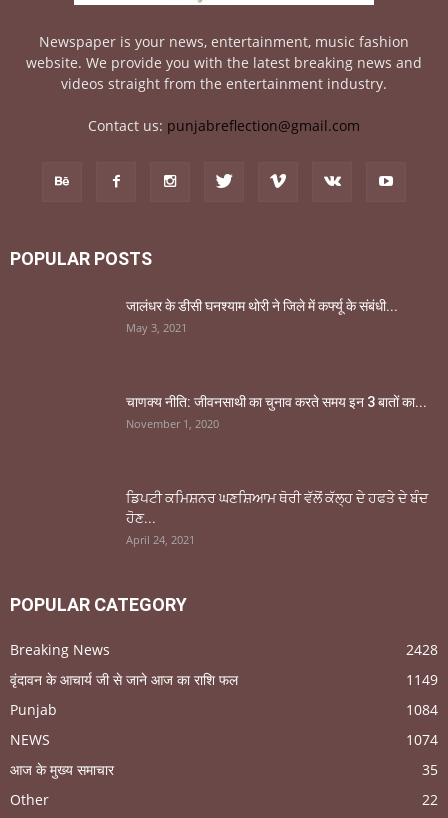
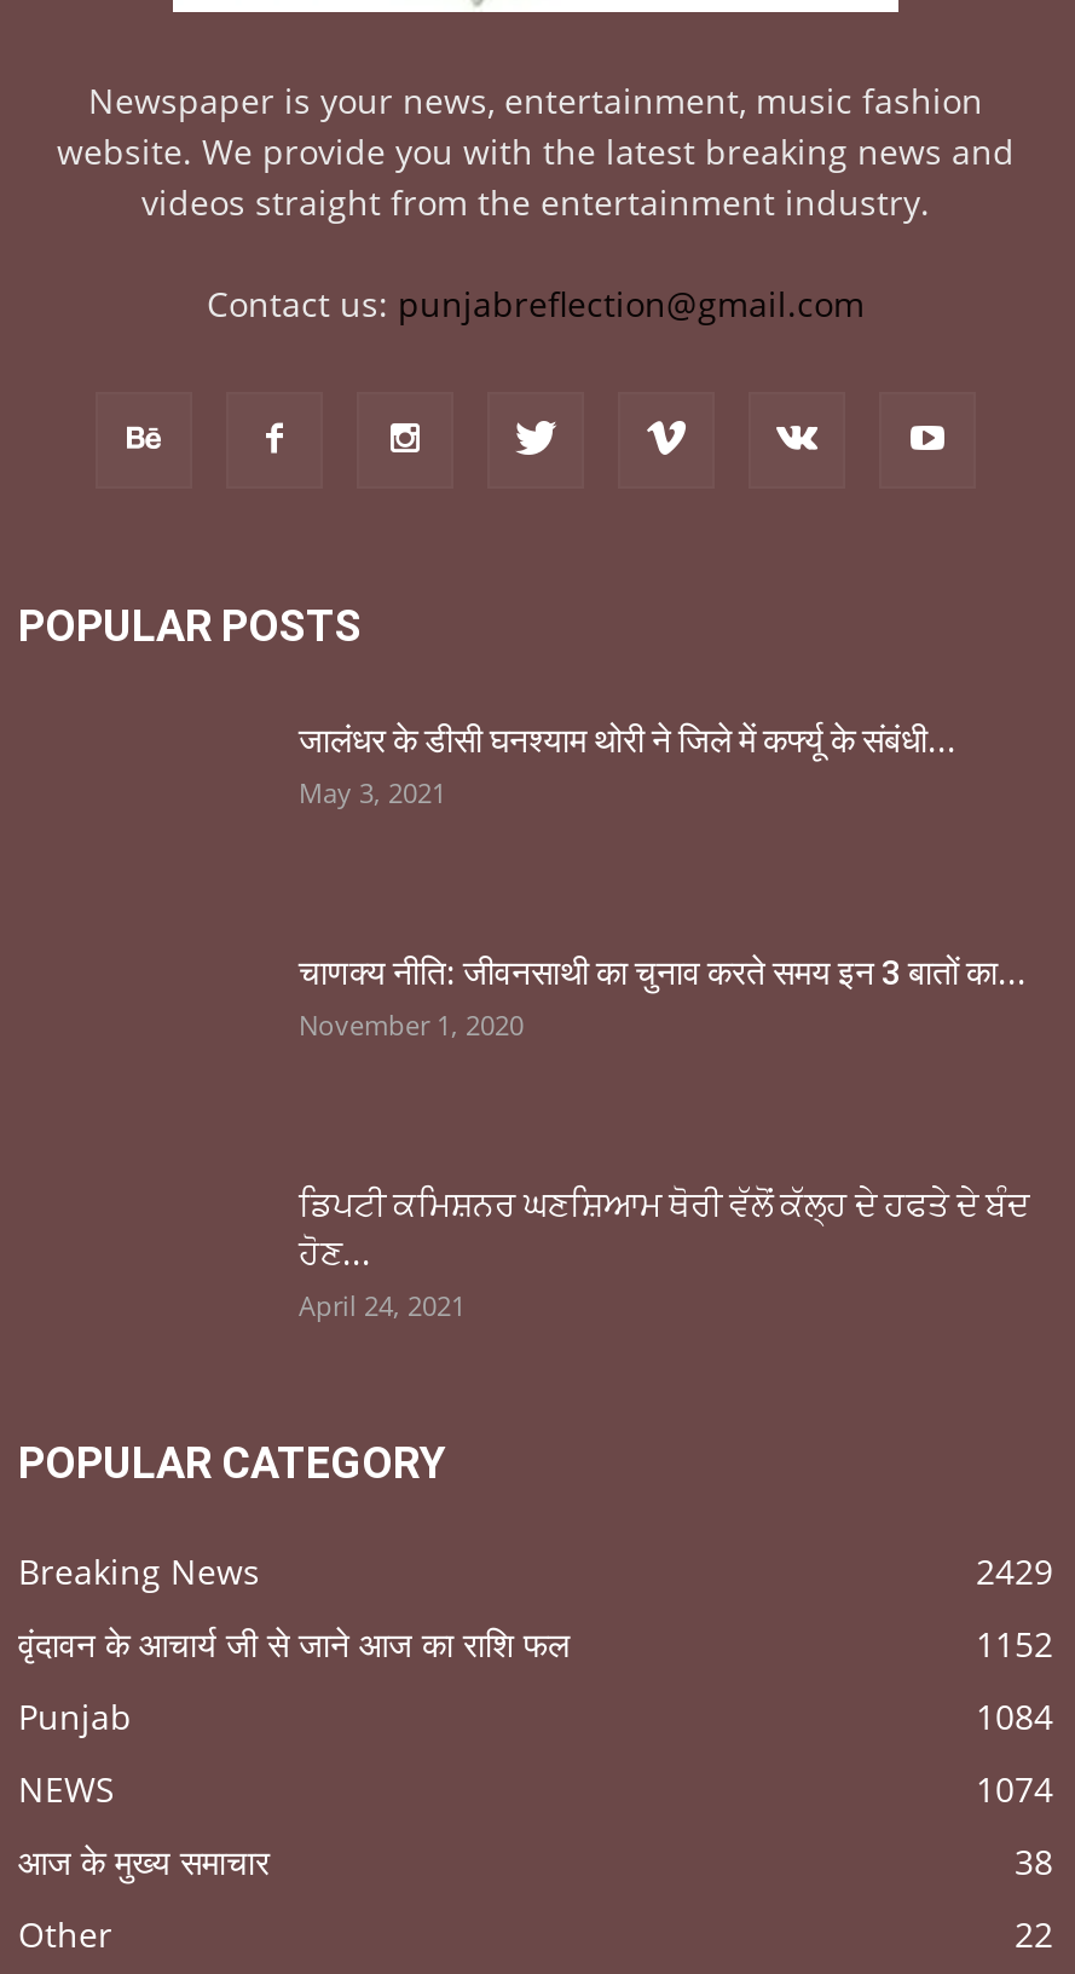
- 2428
+ 2429

- 1149
+ 1152

- 35
+ 38
